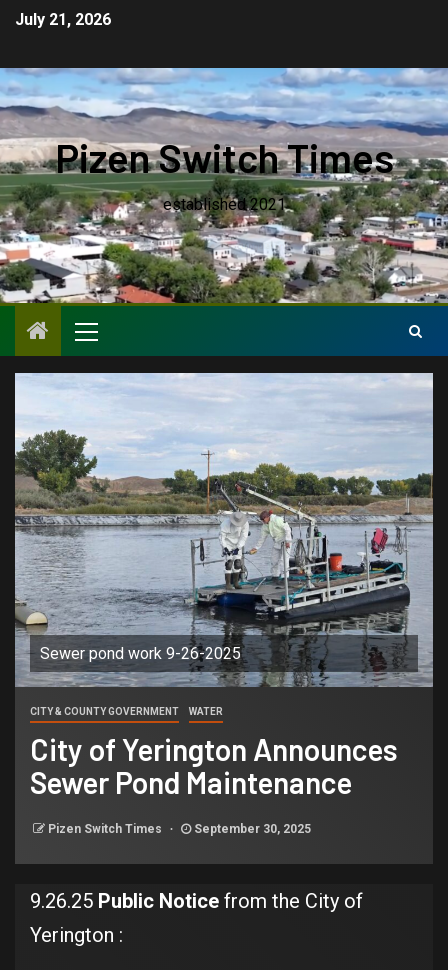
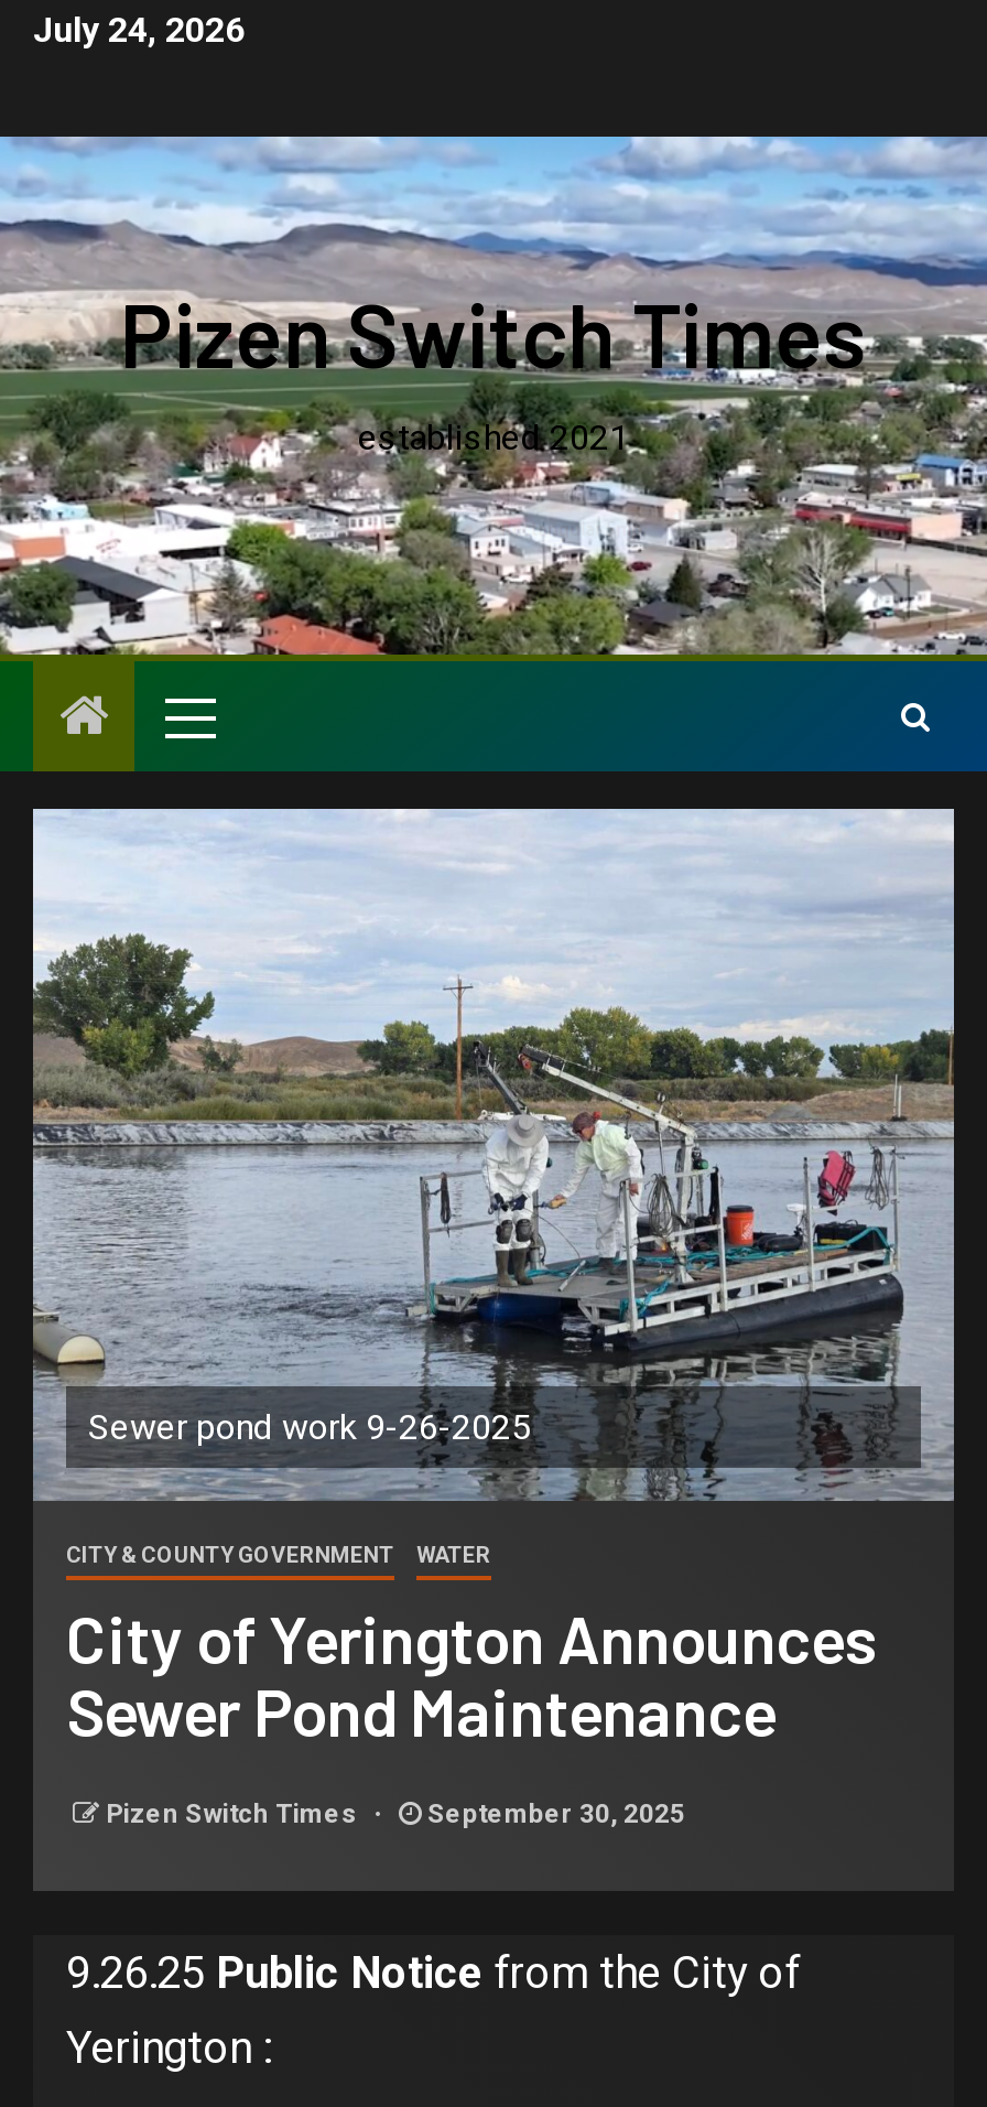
- July 21, 2026
+ July 24, 2026
